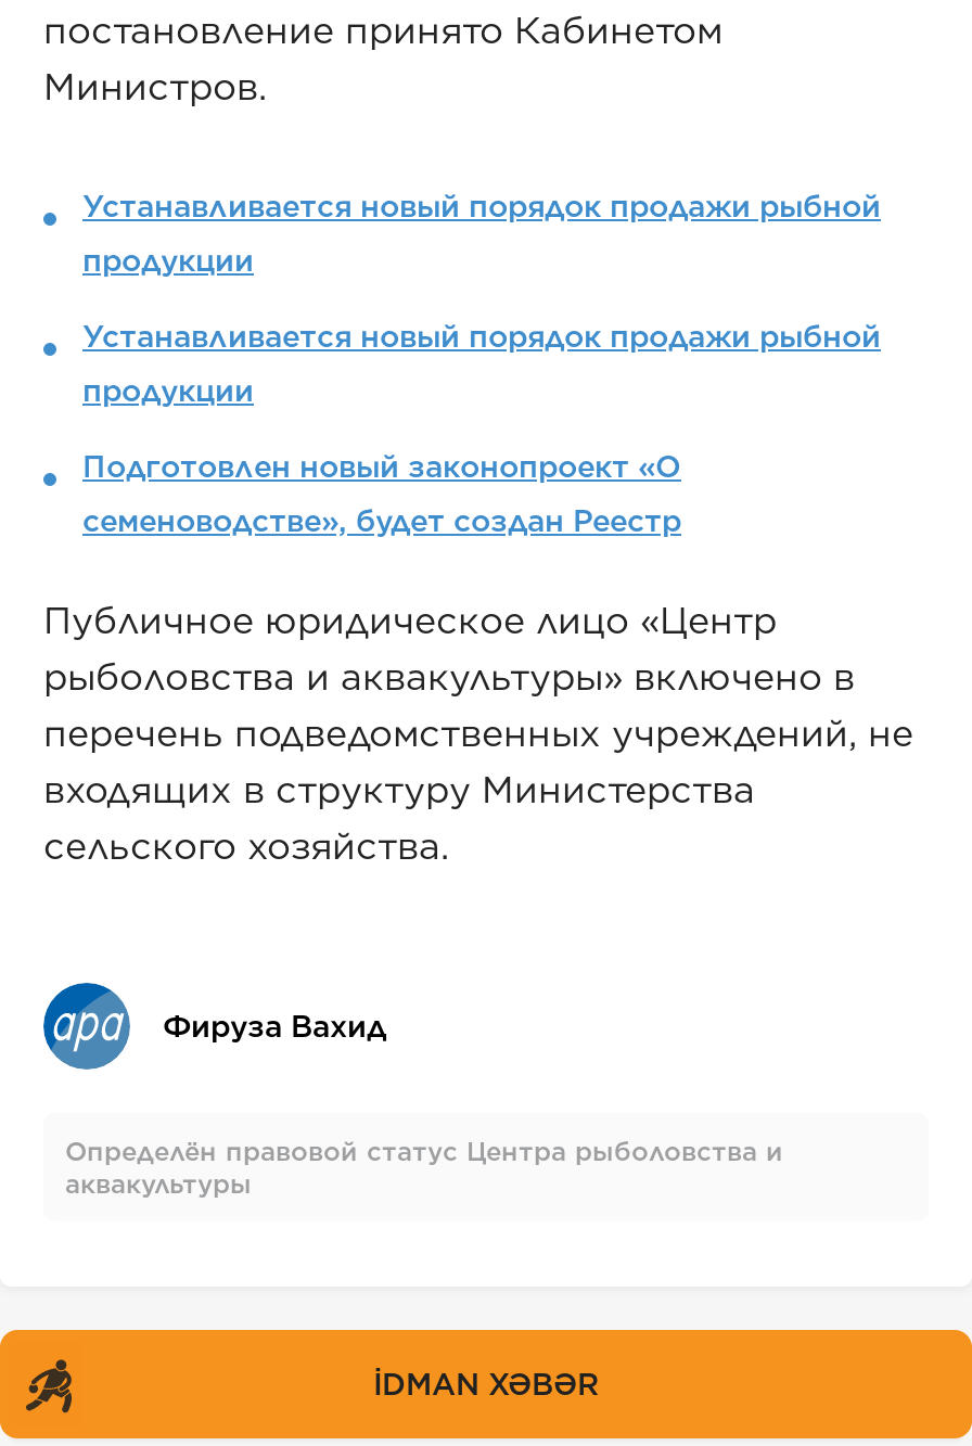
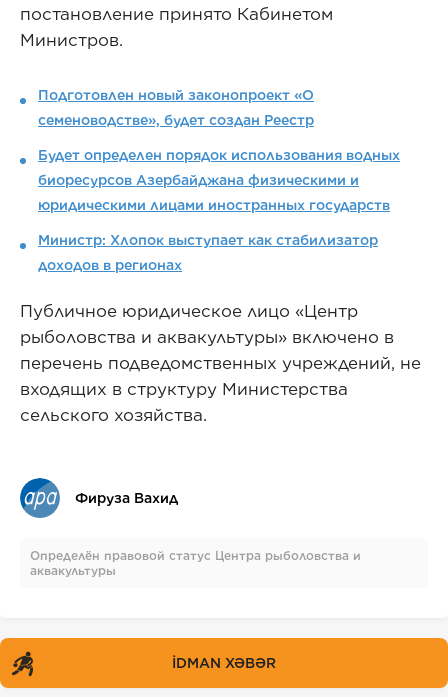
- Устанавливается новый порядок продажи рыбной
- продукции
- Устанавливается новый порядок продажи рыбной
- продукции

moved up: Подготовлен новый законопроект «О | семеноводстве», будет создан Реестр

+ Будет определен порядок использования водных
+ биоресурсов Азербайджана физическими и
+ юридическими лицами иностранных государств
+ Министр: Хлопок выступает как стабилизатор
+ доходов в регионах
